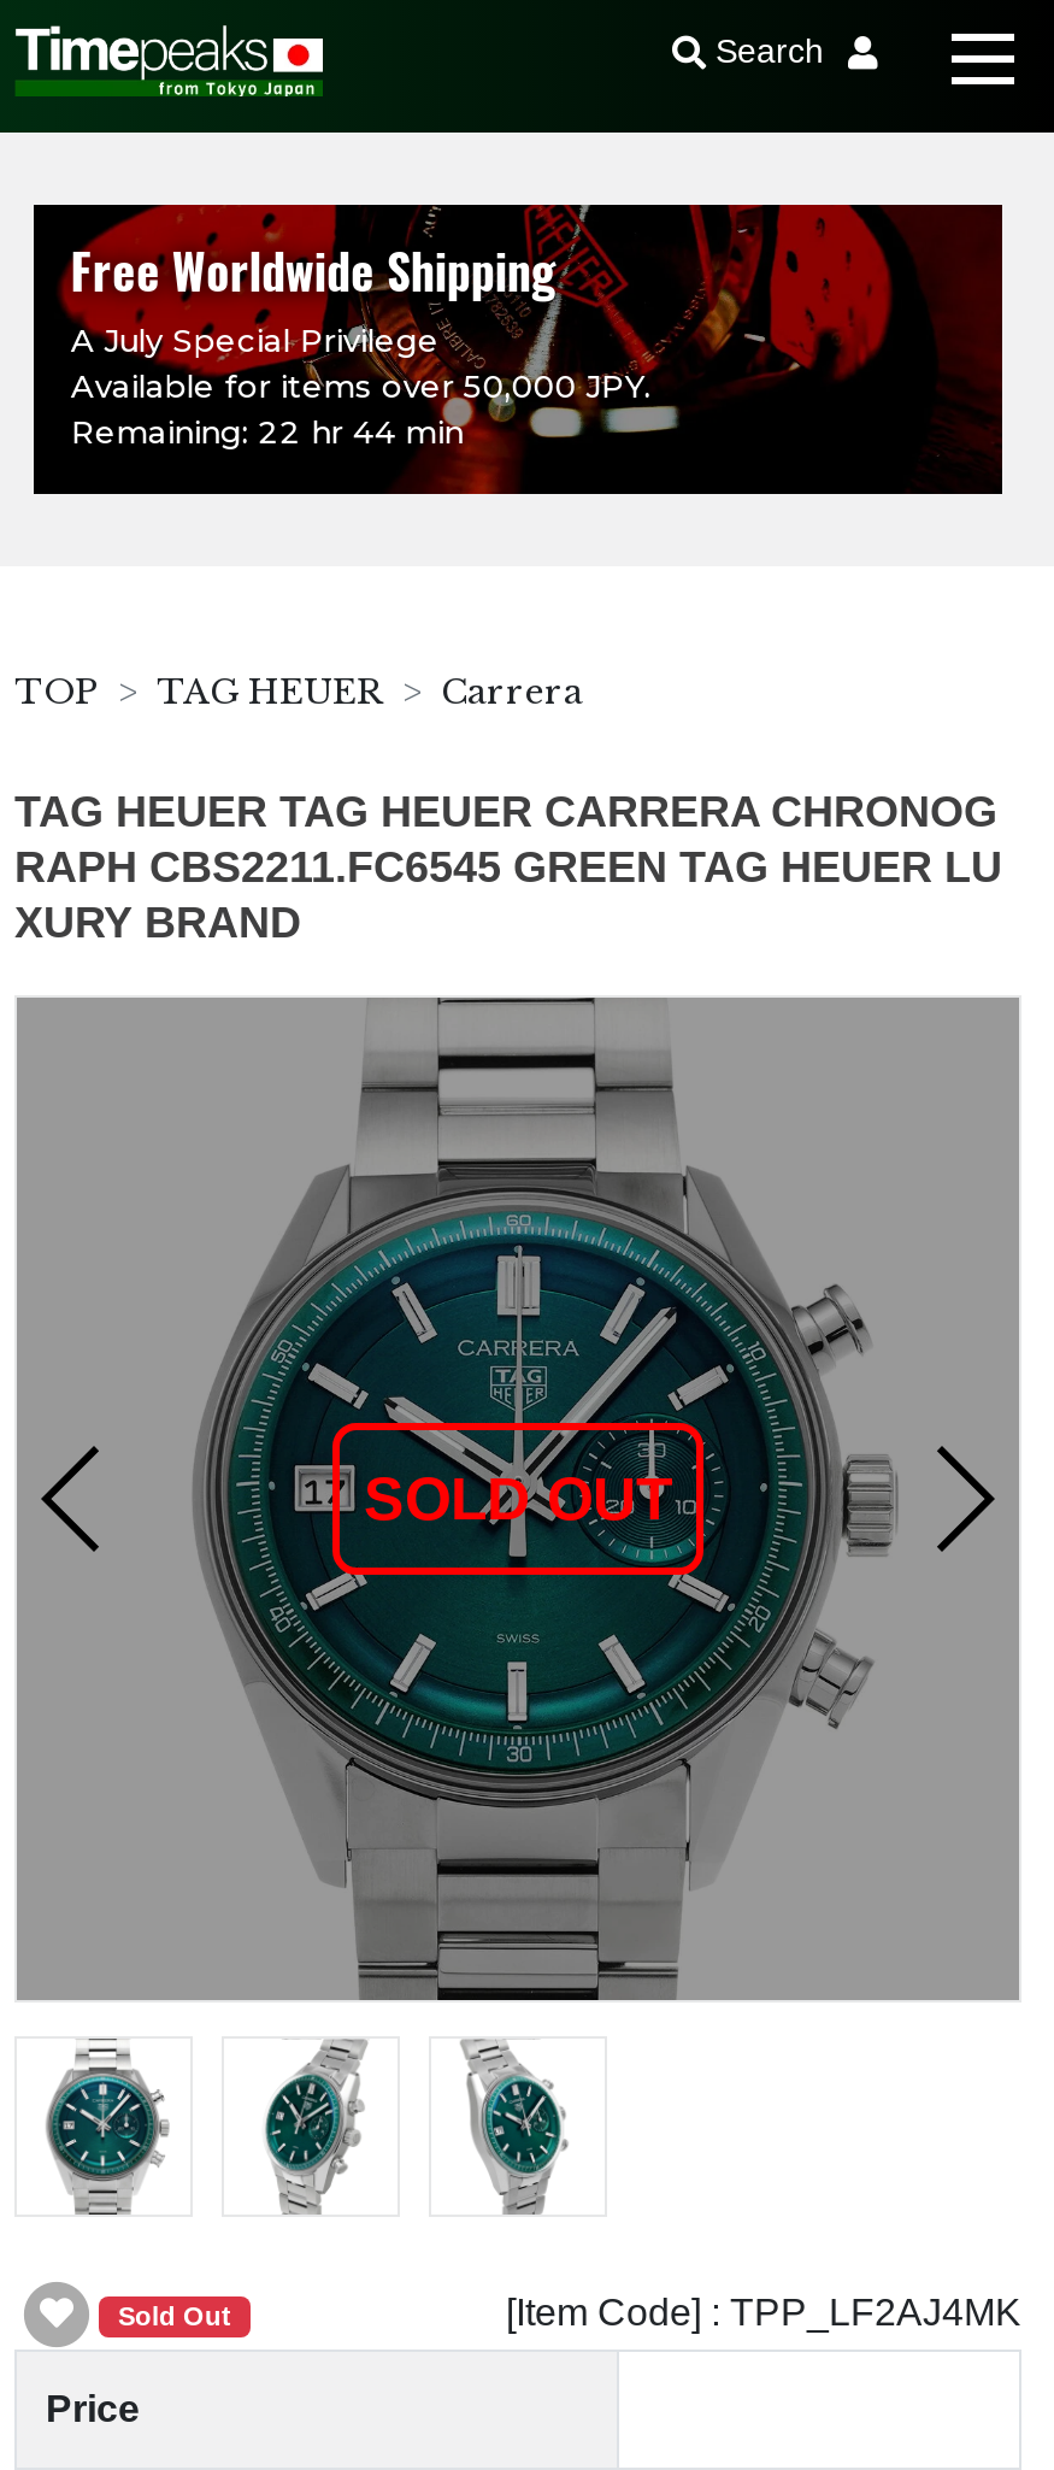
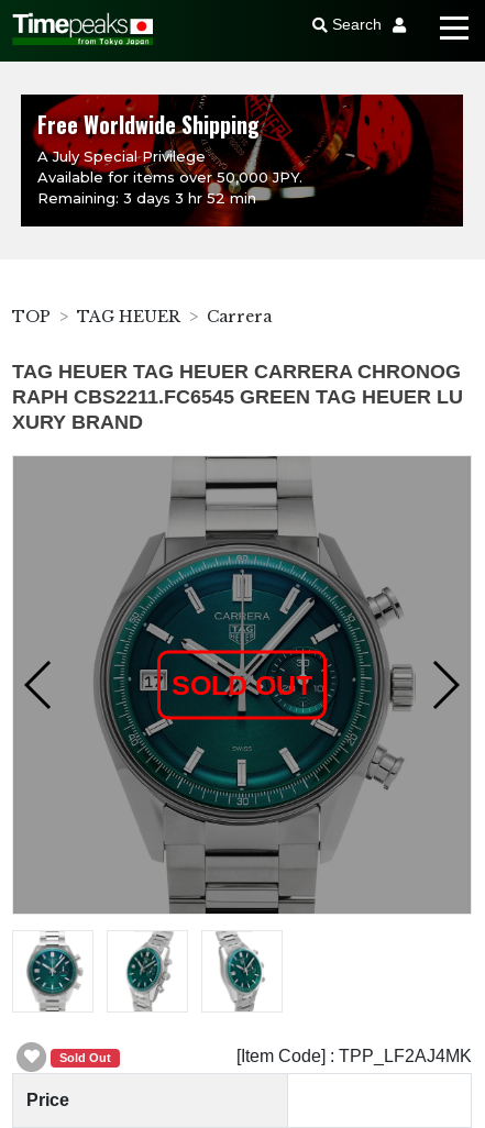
- Remaining: 22 hr 44 min
+ Remaining: 3 days 3 hr 52 min
